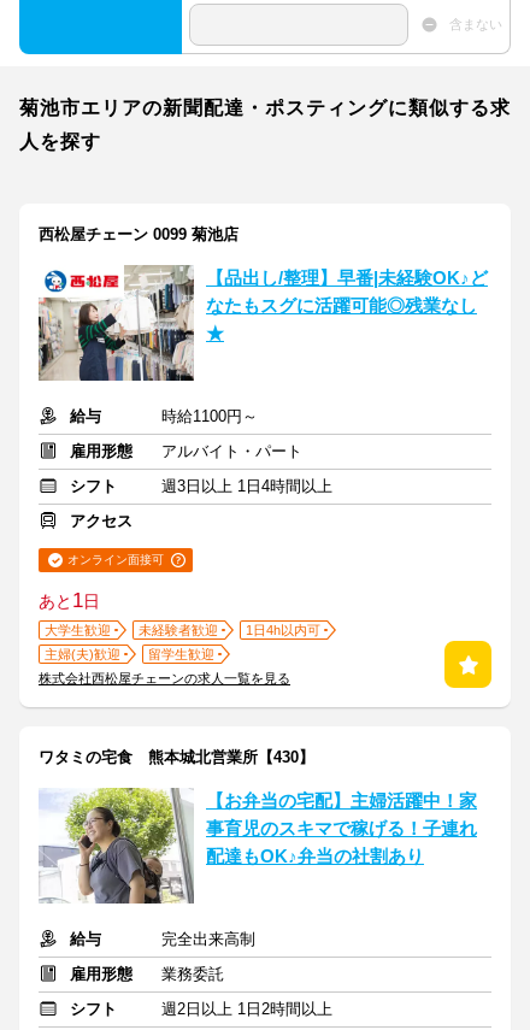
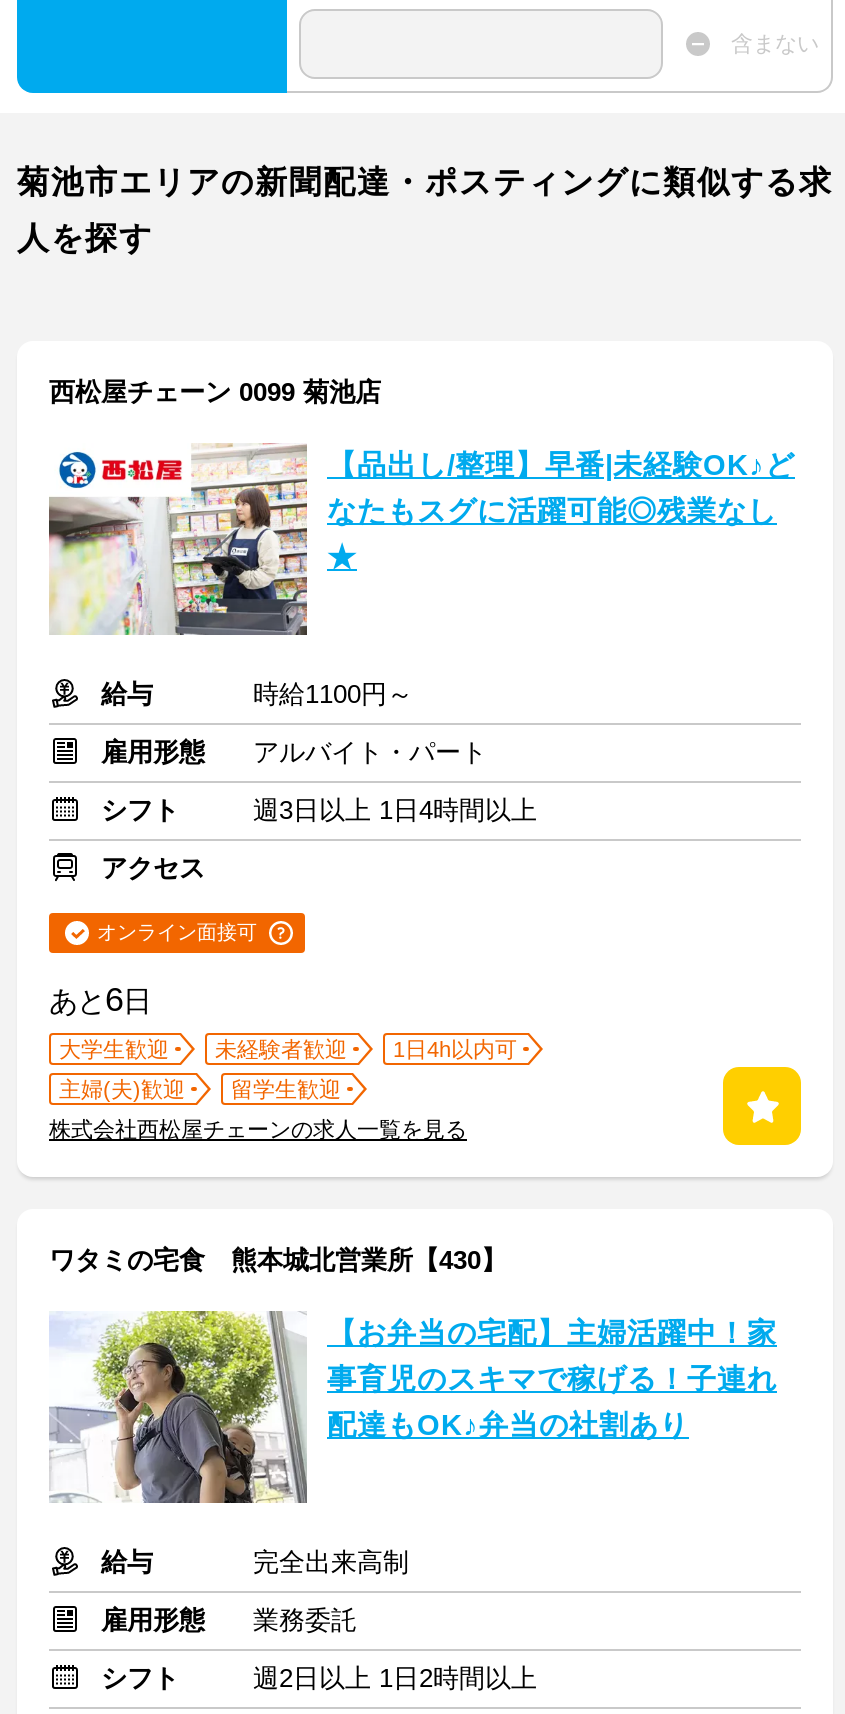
- [image]
+ [image]

- あと1日
+ あと6日
